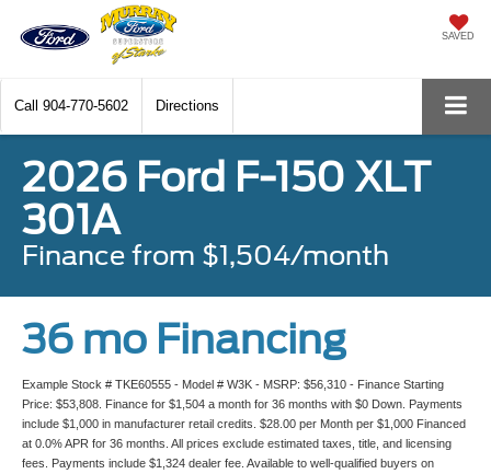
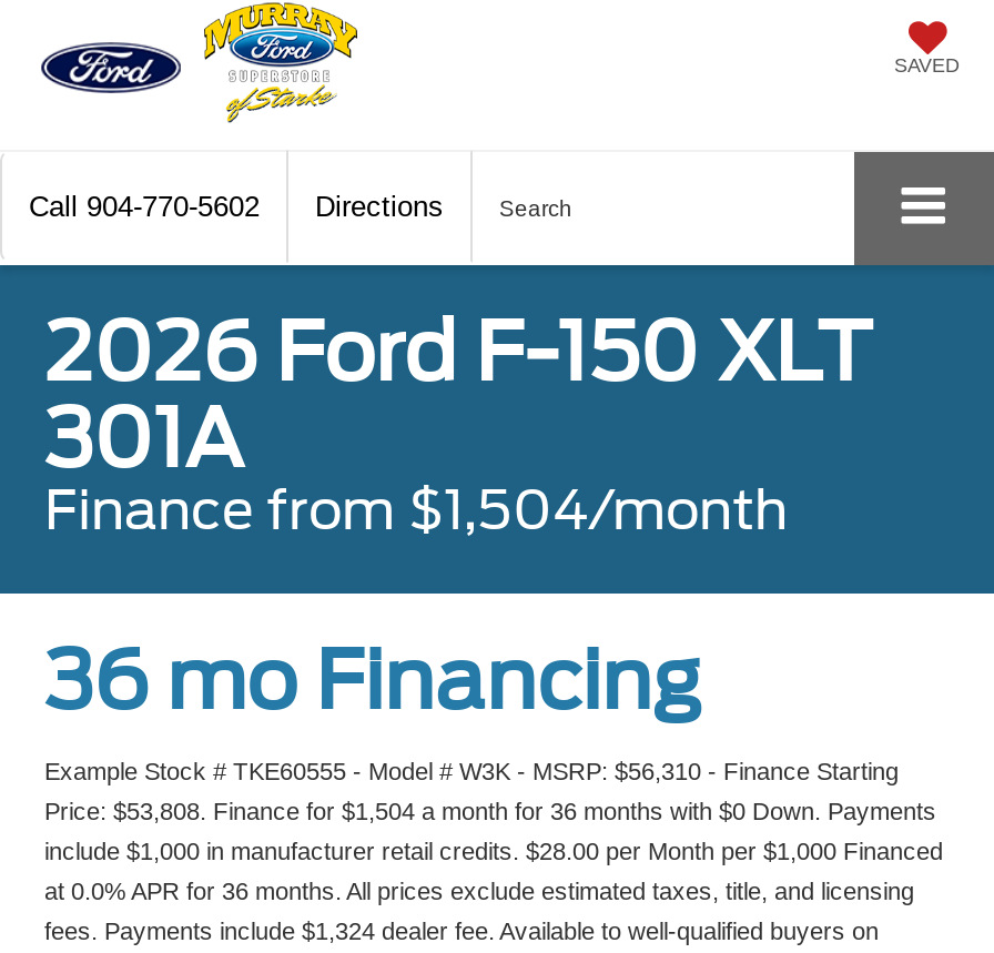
+ Search
